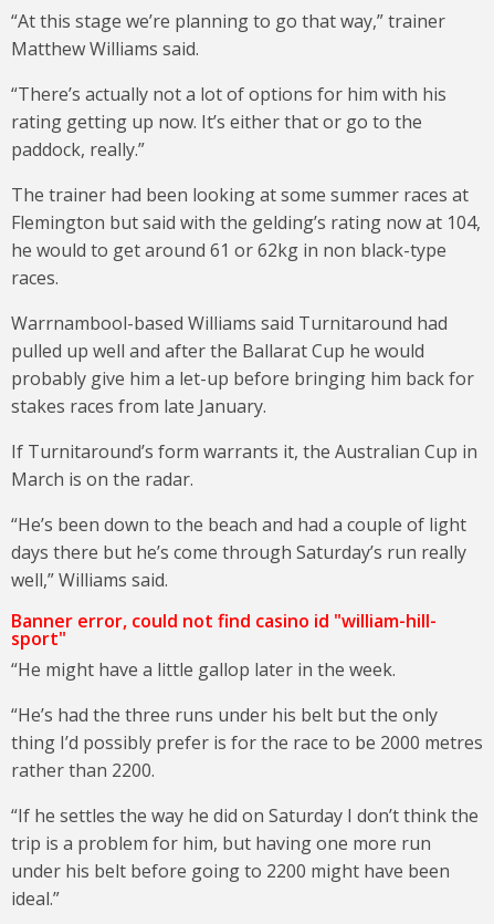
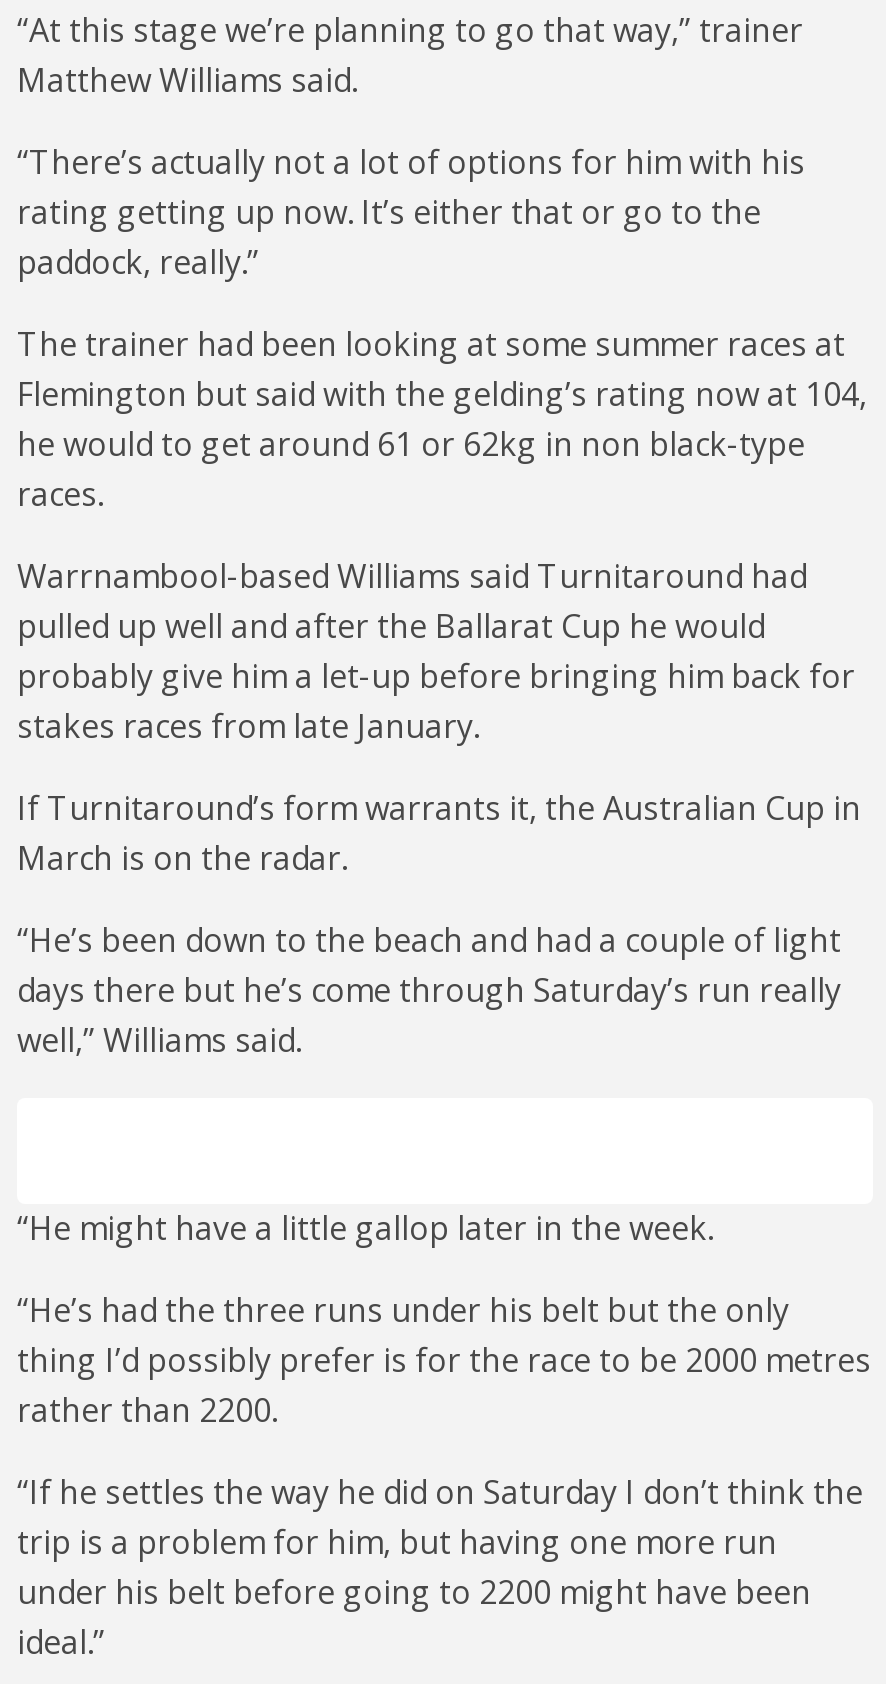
- Banner error, could not find casino id "william-hill-
- sport"
